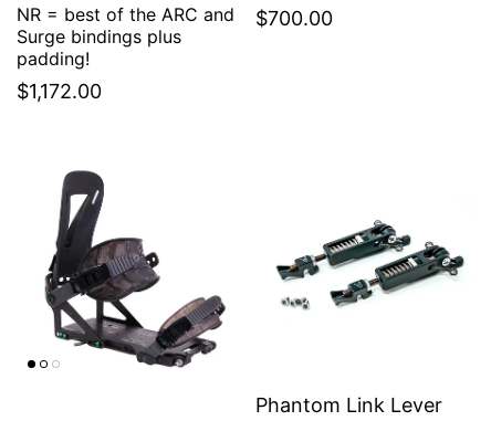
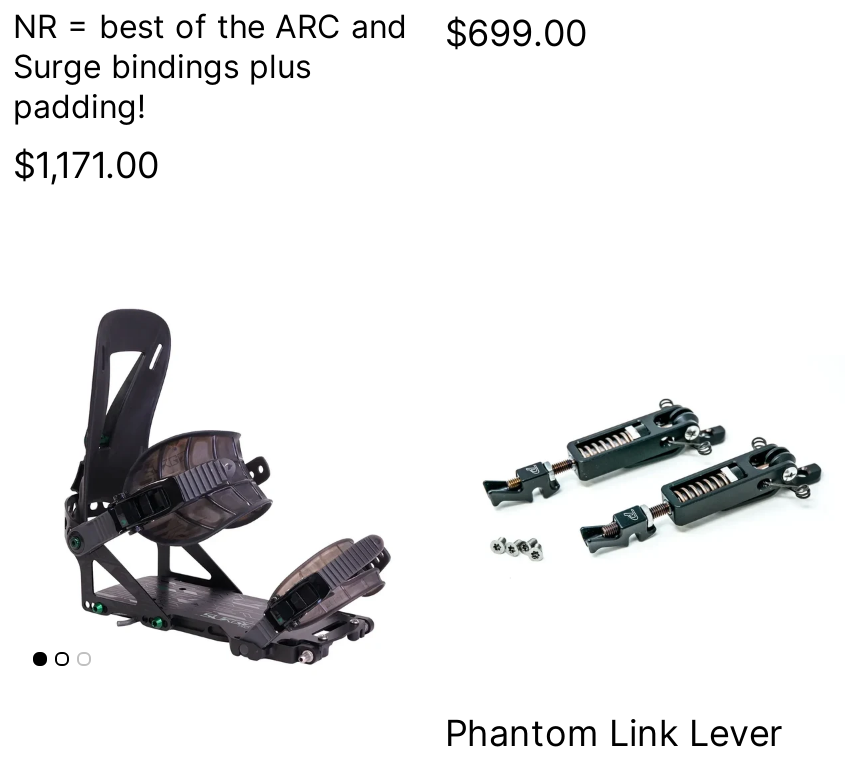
- NR = best of the ARC and $700.00
+ NR = best of the ARC and $699.00

- $1,172.00
+ $1,171.00
